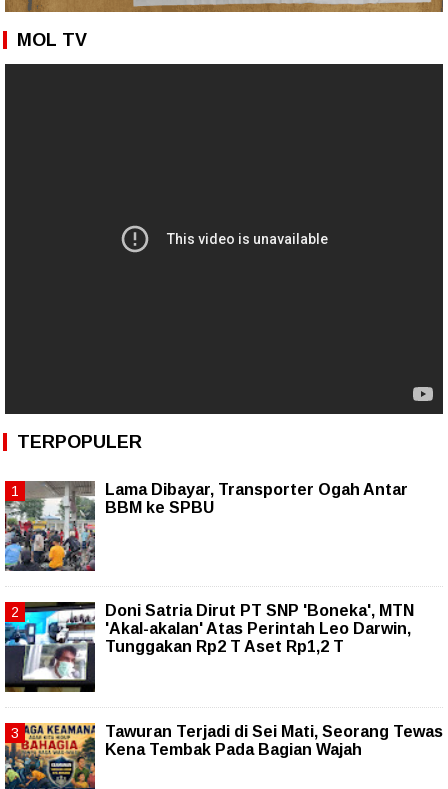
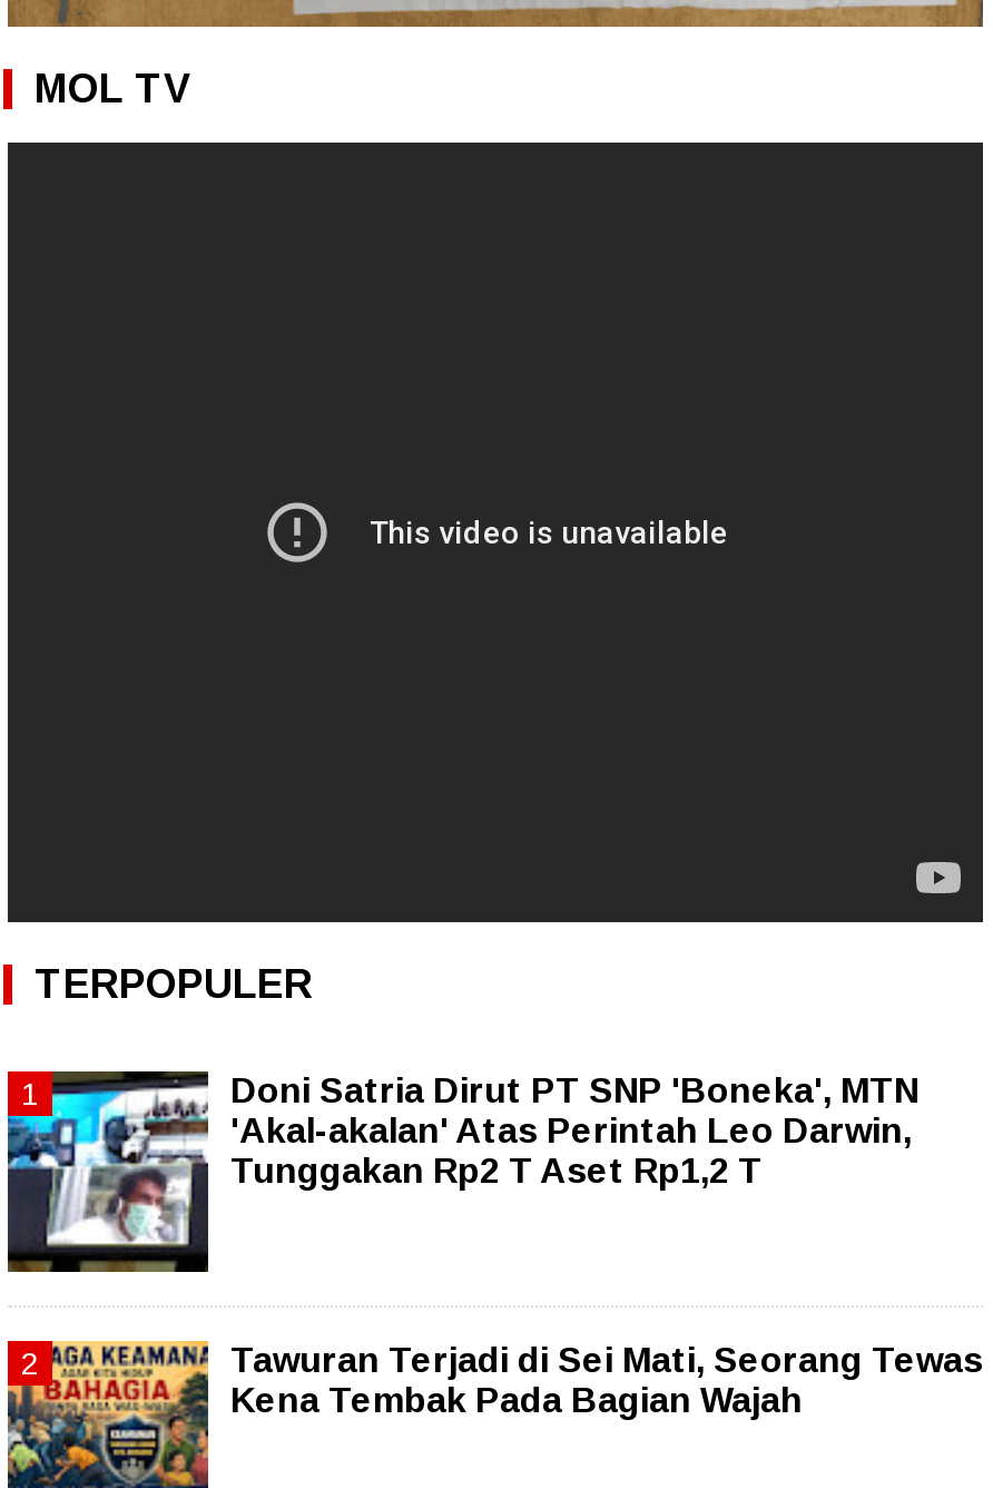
- [image]
- Lama Dibayar, Transporter Ogah Antar
- BBM ke SPBU
